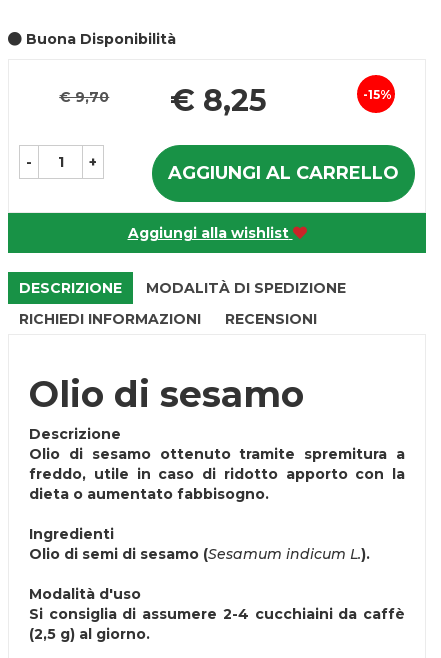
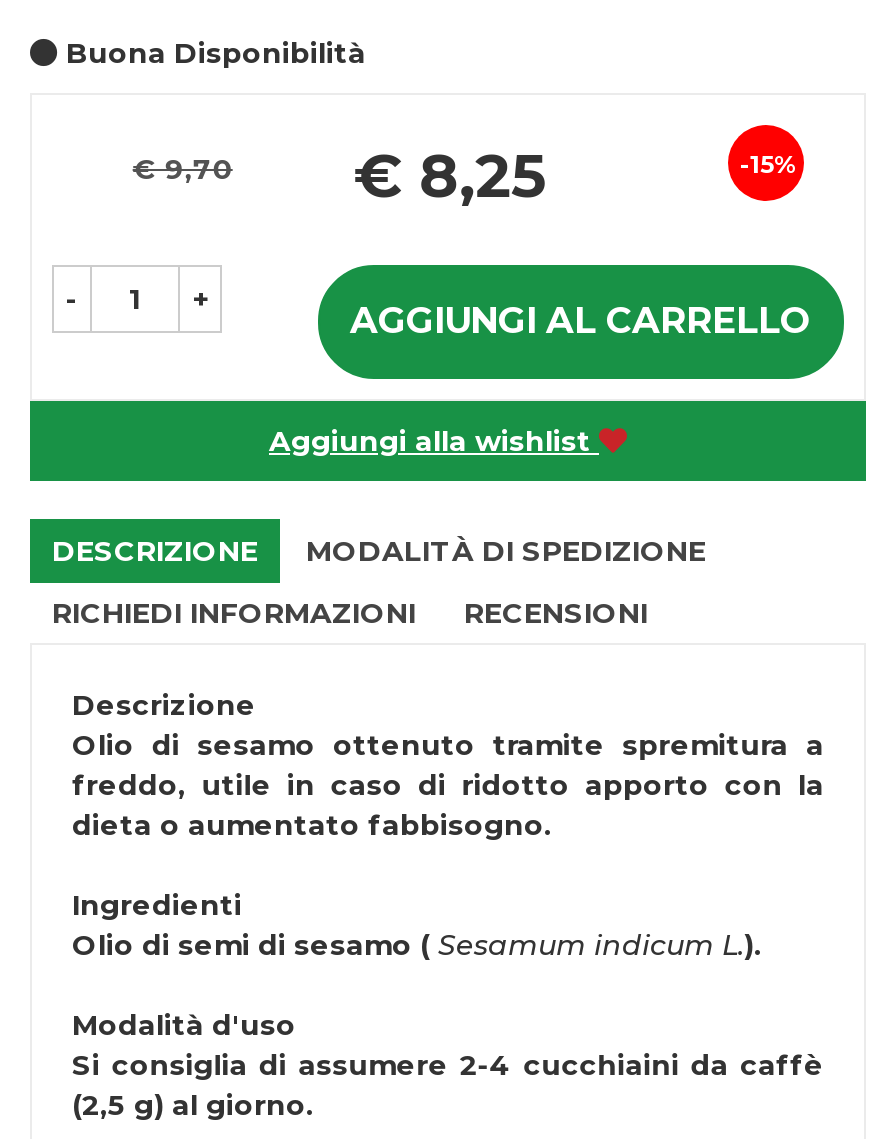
- Olio di sesamo
